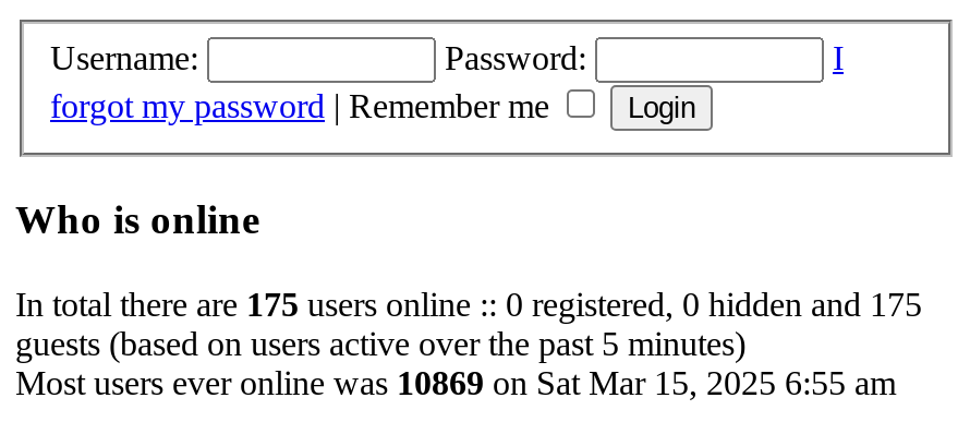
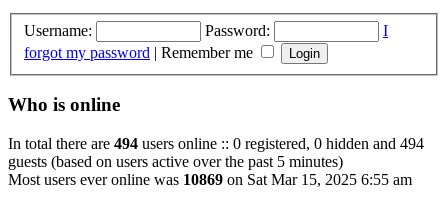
- In total there are 175 users online :: 0 registered, 0 hidden and 175
+ In total there are 494 users online :: 0 registered, 0 hidden and 494
